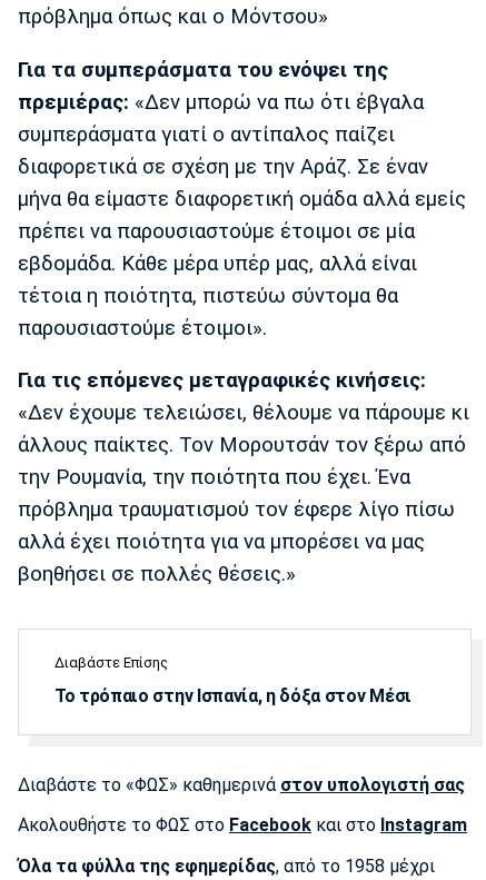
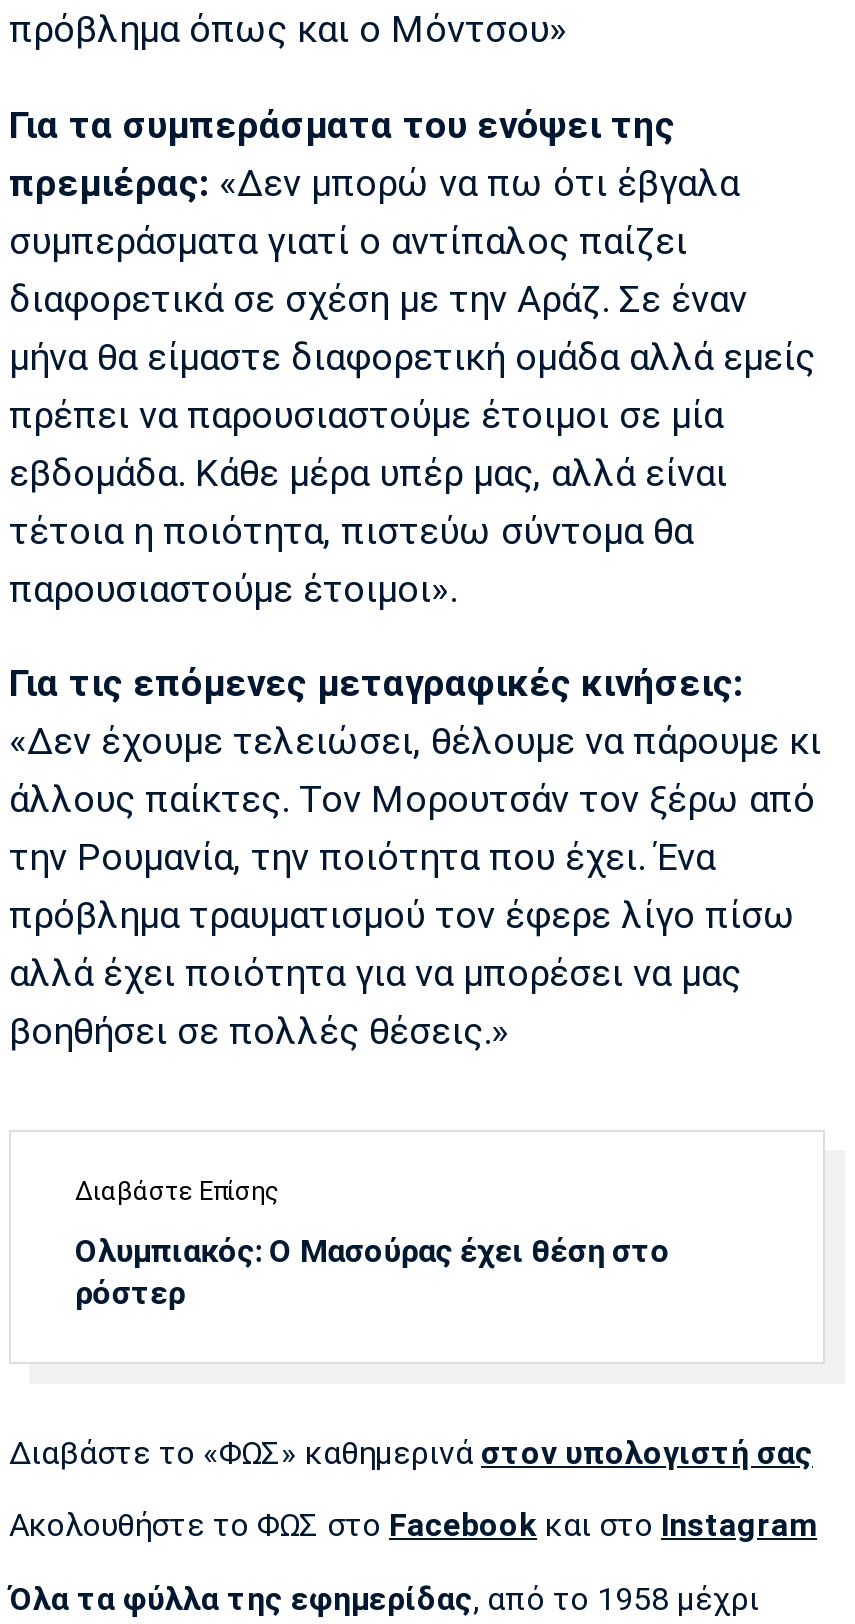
- Το τρόπαιο στην Ισπανία, η δόξα στον Μέσι
+ Ολυμπιακός: Ο Μασούρας έχει θέση στο
+ ρόστερ
